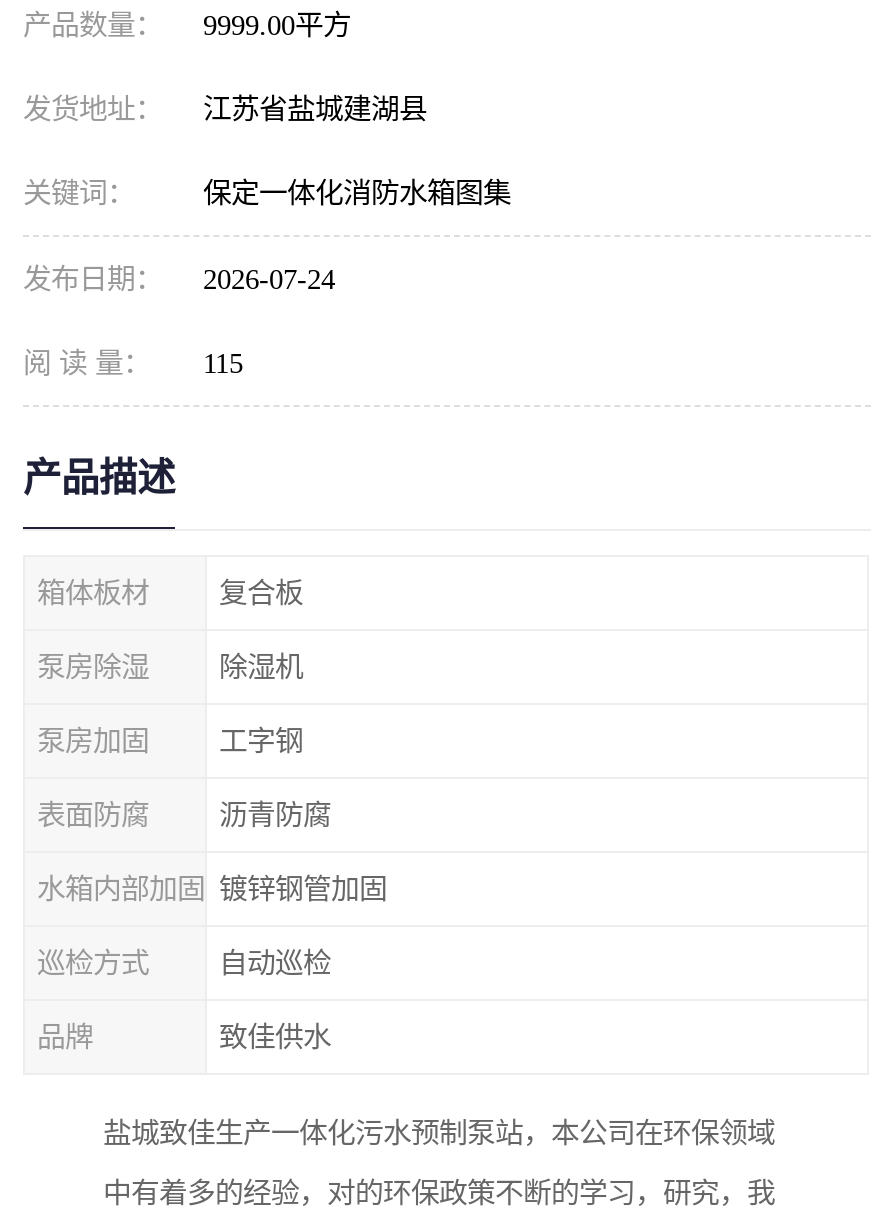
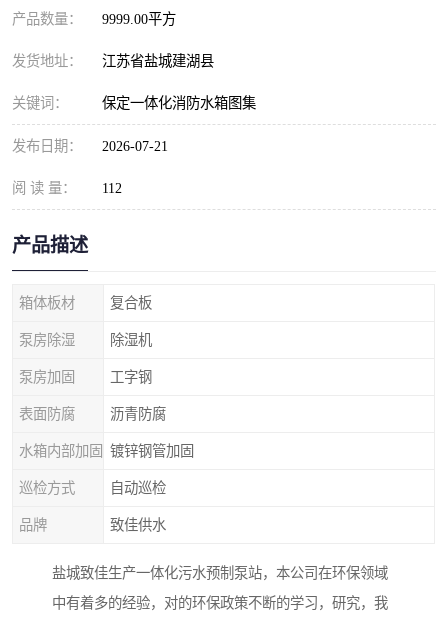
- 发布日期： 2026-07-24
+ 发布日期： 2026-07-21

- 阅 读 量： 115
+ 阅 读 量： 112
